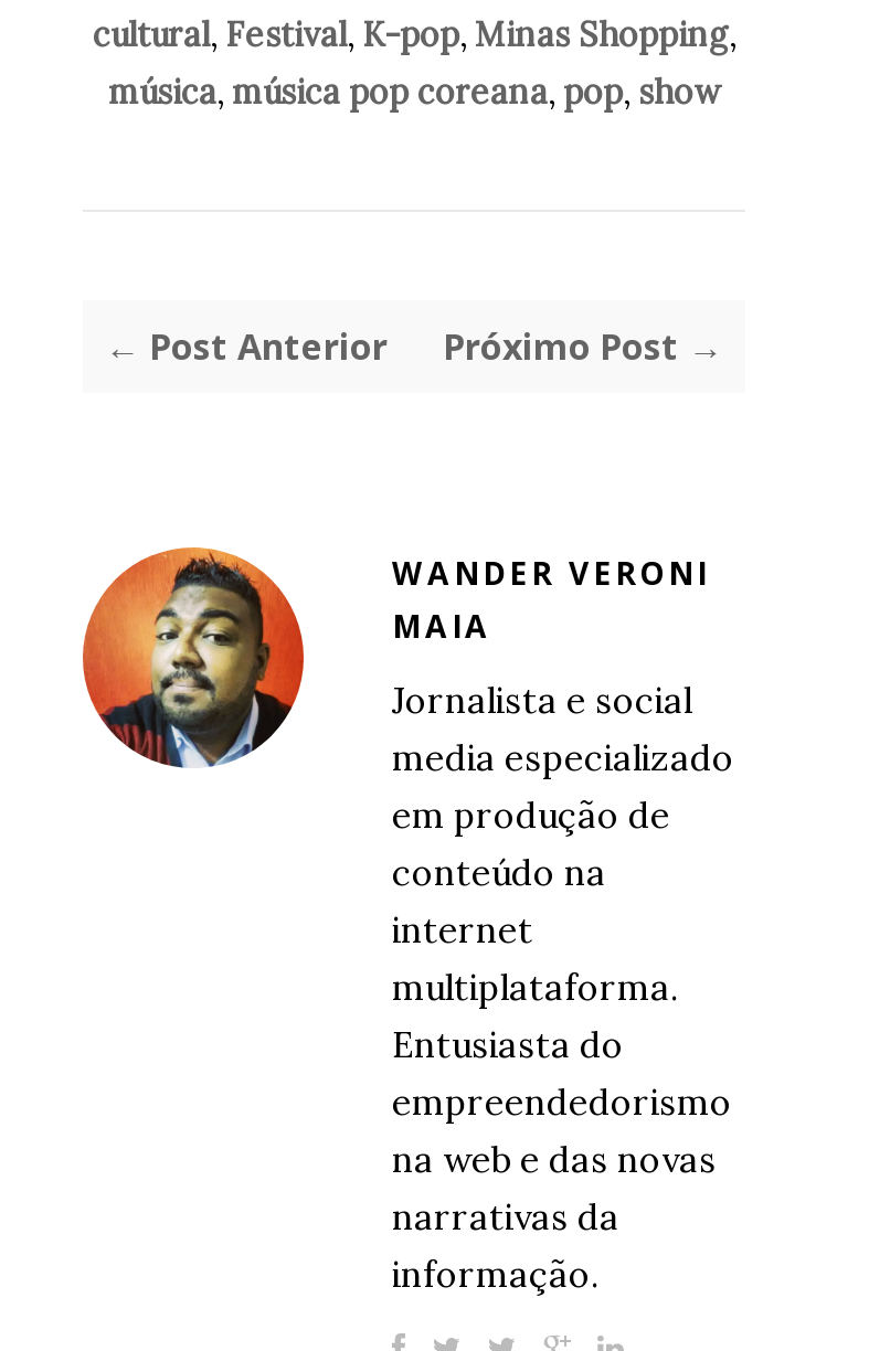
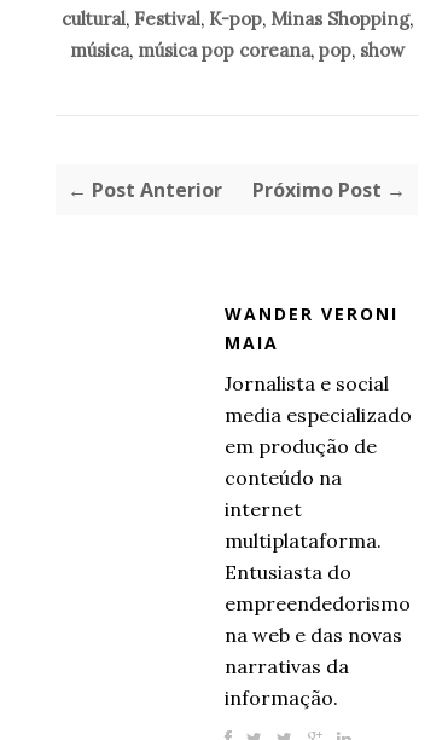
- [image]
